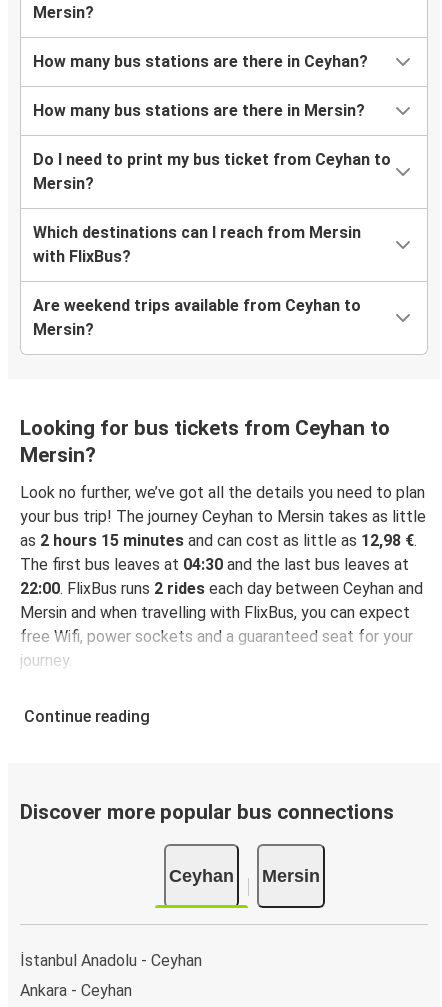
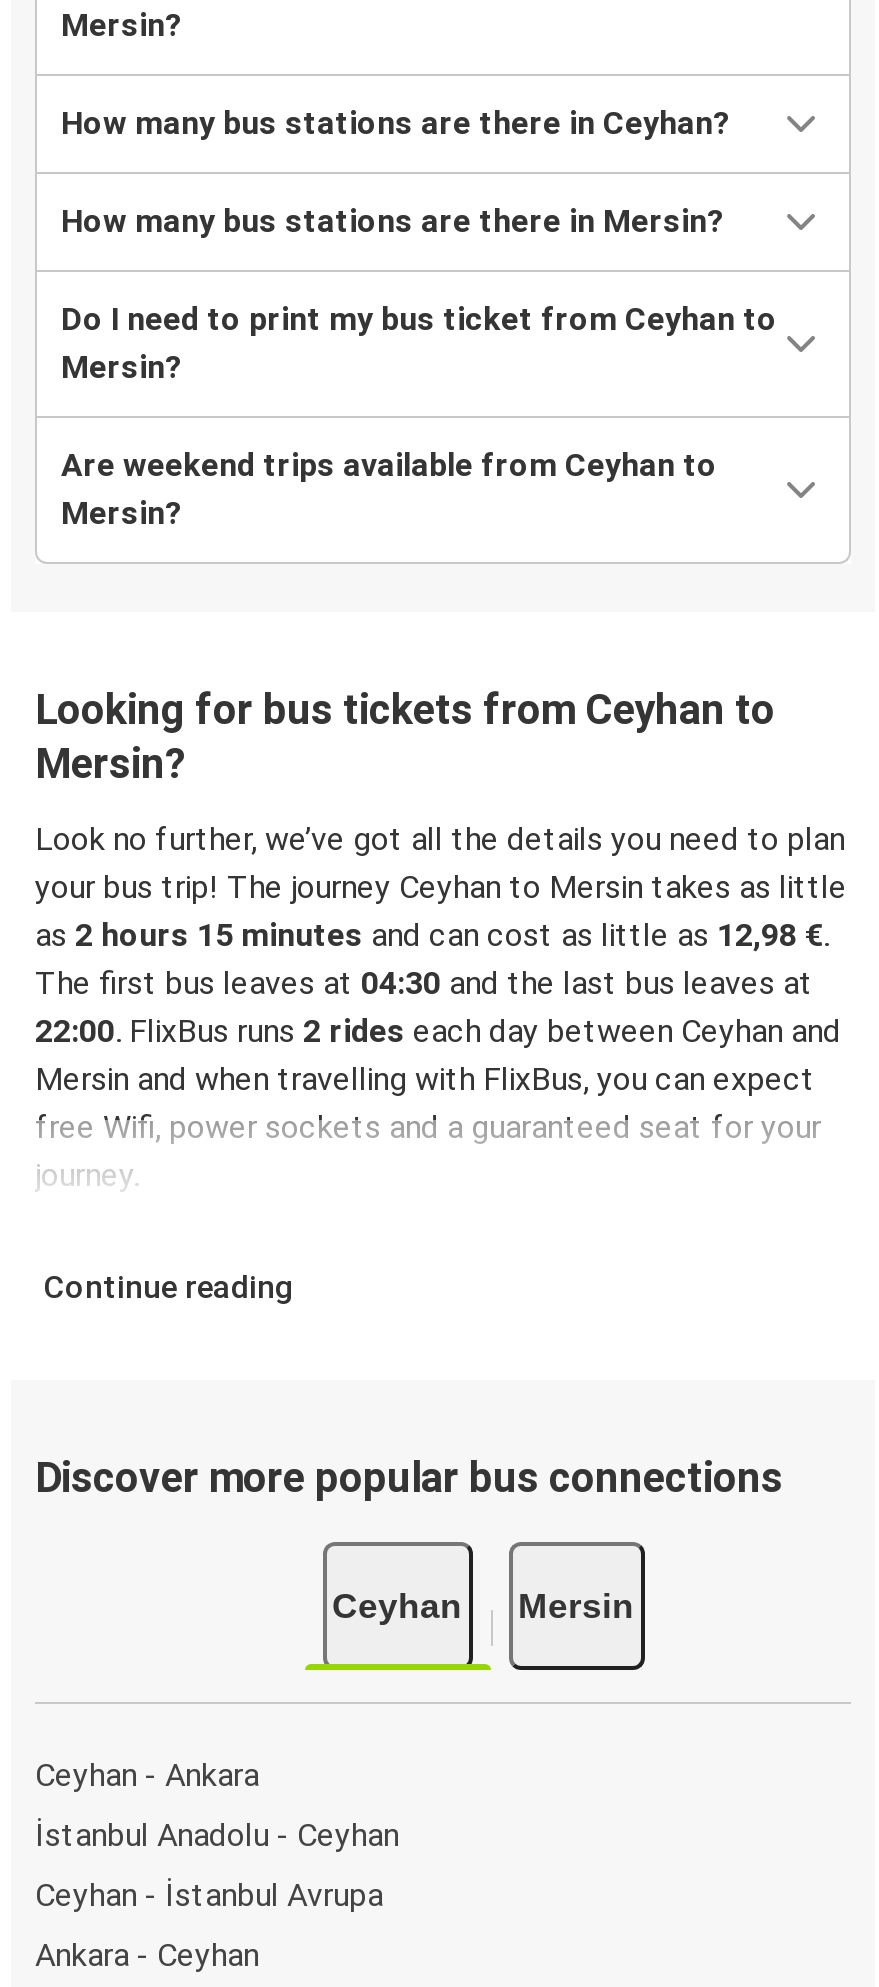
- Which destinations can I reach from Mersin
- with FlixBus?

moved up: Are weekend trips available from Ceyhan to | Mersin? | Looking for bus tickets from Ceyhan to | ... | Ceyhan | Mersin

+ Ceyhan - Ankara

moved up: İstanbul Anadolu - Ceyhan

+ Ceyhan - İstanbul Avrupa
